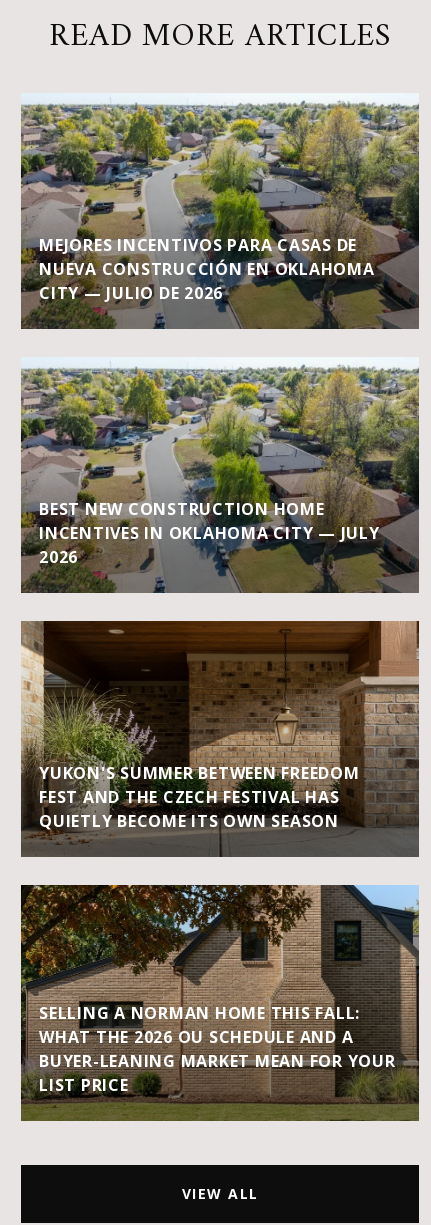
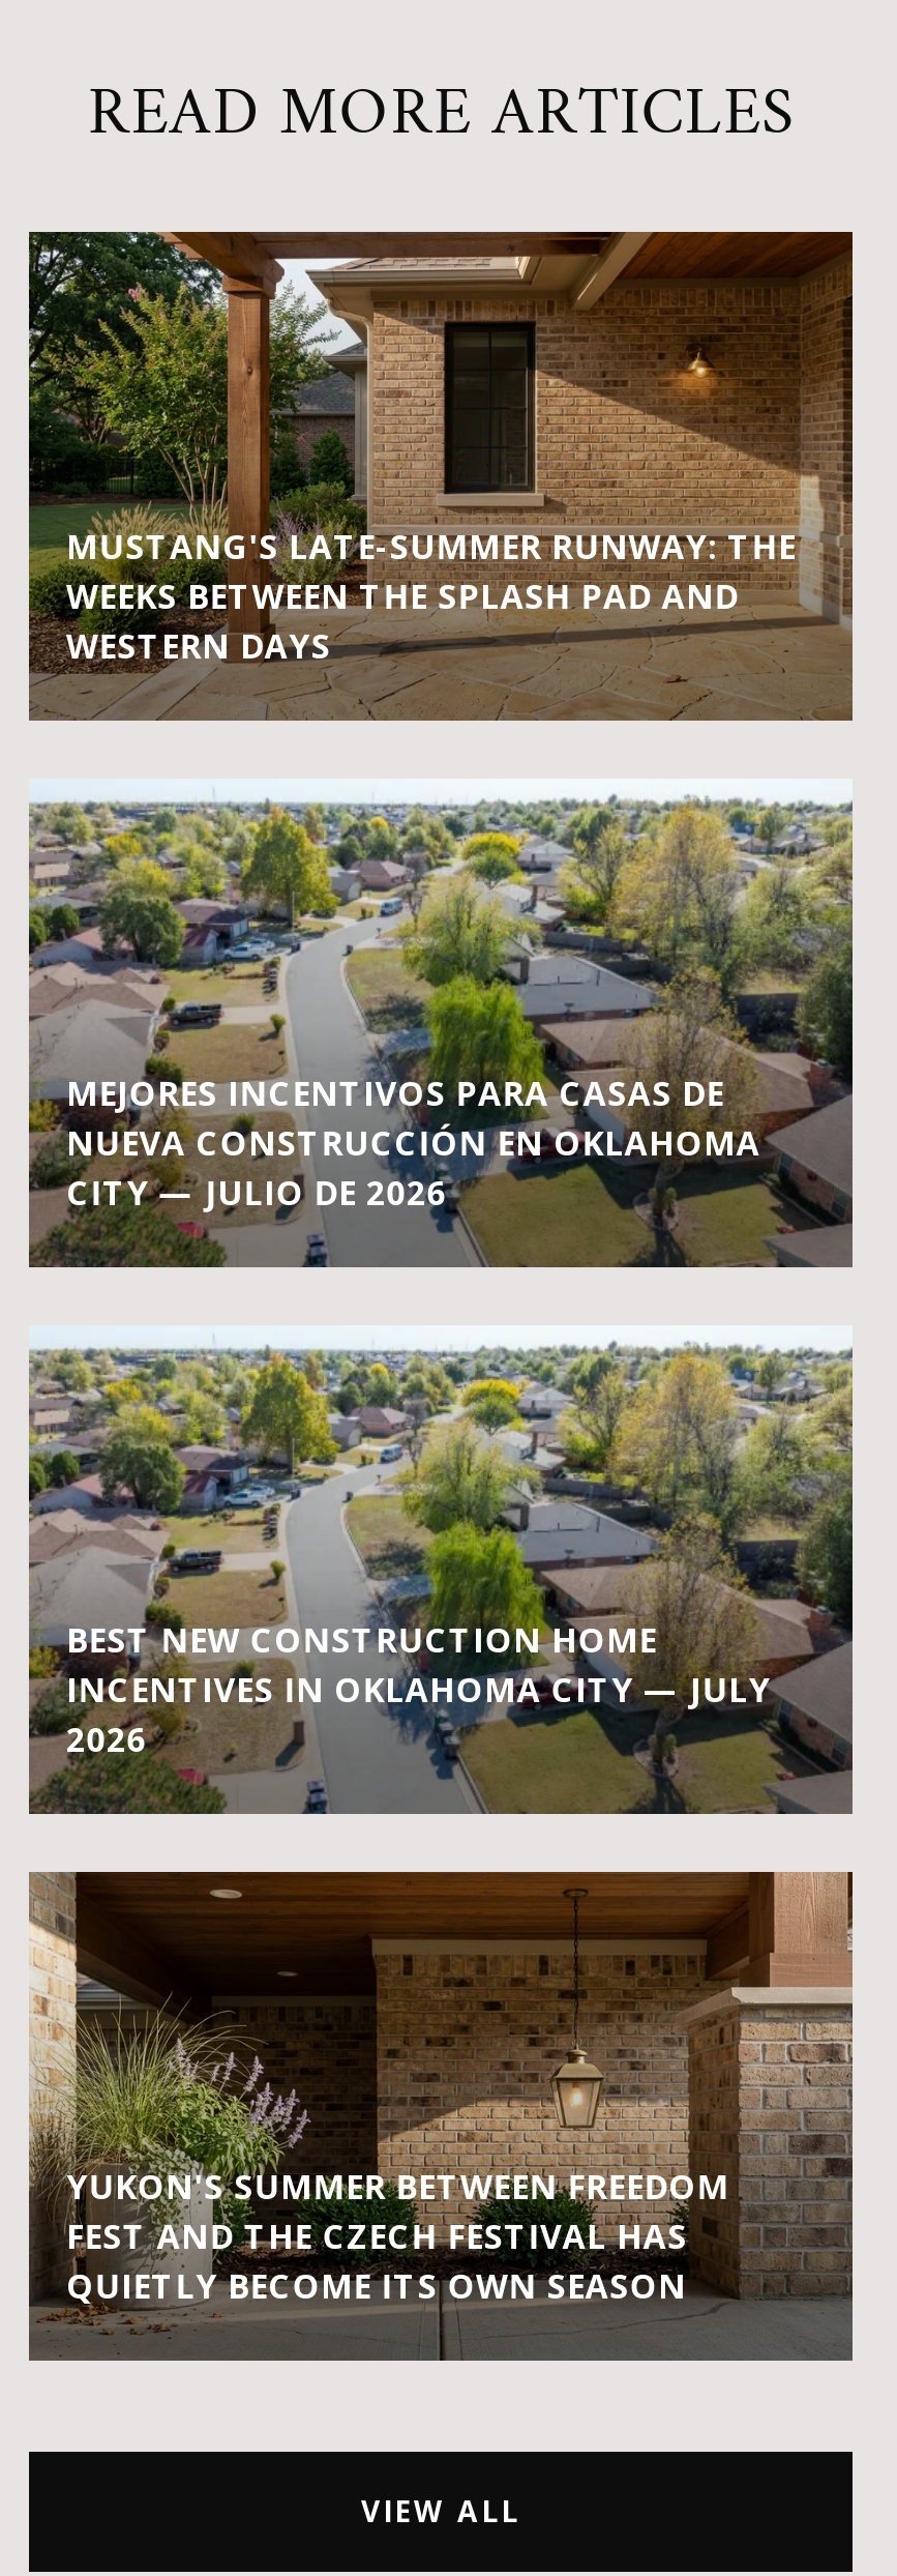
+ [image]
+ MUSTANG'S LATE-SUMMER RUNWAY: THE
+ WEEKS BETWEEN THE SPLASH PAD AND
+ WESTERN DAYS

moved down: [image] | MEJORES INCENTIVOS PARA CASAS DE | NUEVA CONSTRUCCIÓN EN OKLAHOMA | ... | FEST AND THE CZECH FESTIVAL HAS | QUIETLY BECOME ITS OWN SEASON

moved down: [image]

- [image]
- SELLING A NORMAN HOME THIS FALL:
- WHAT THE 2026 OU SCHEDULE AND A
- BUYER-LEANING MARKET MEAN FOR YOUR
- LIST PRICE
